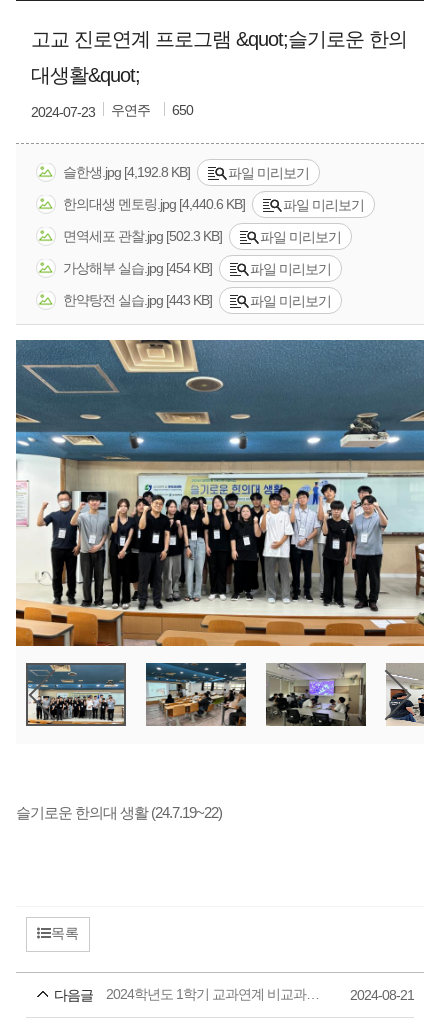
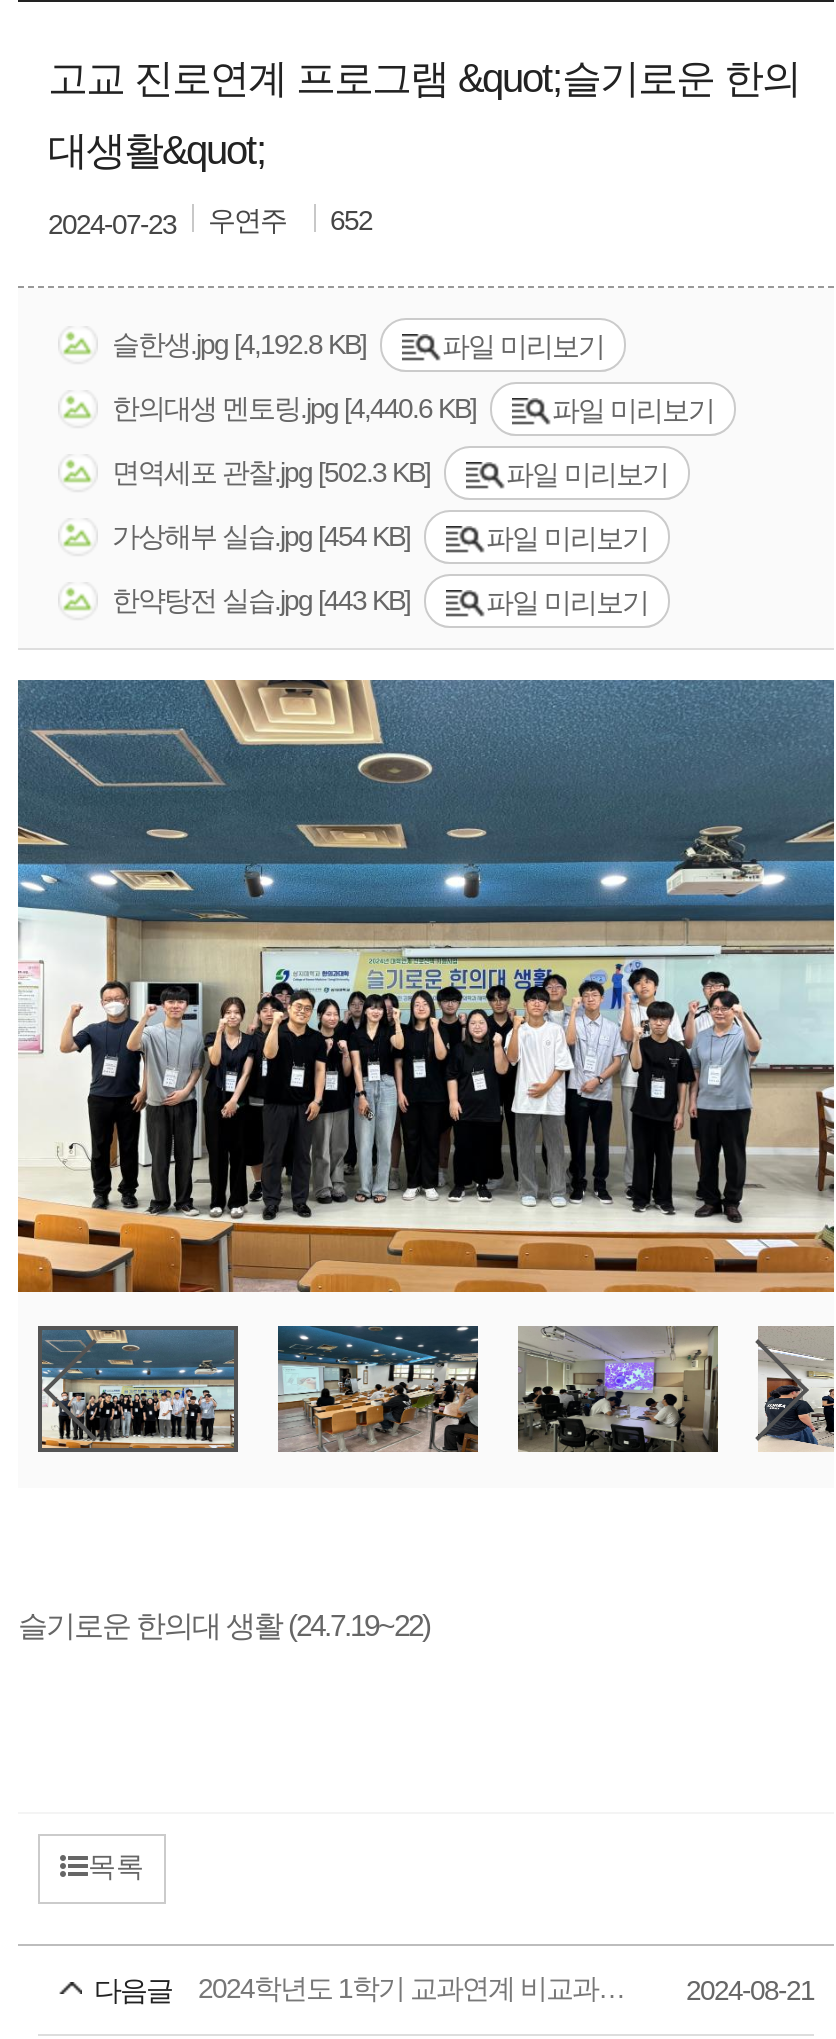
- 2024-07-23 우연주 650
+ 2024-07-23 우연주 652
